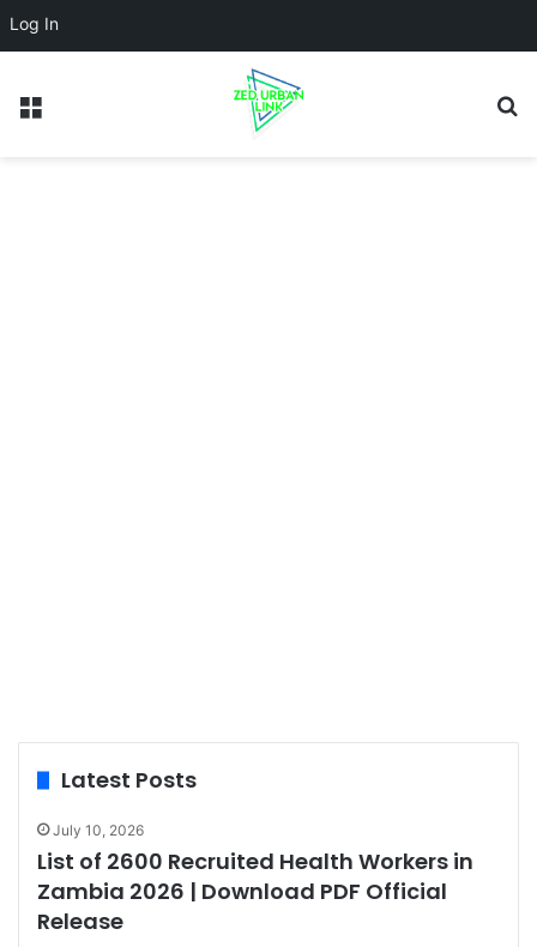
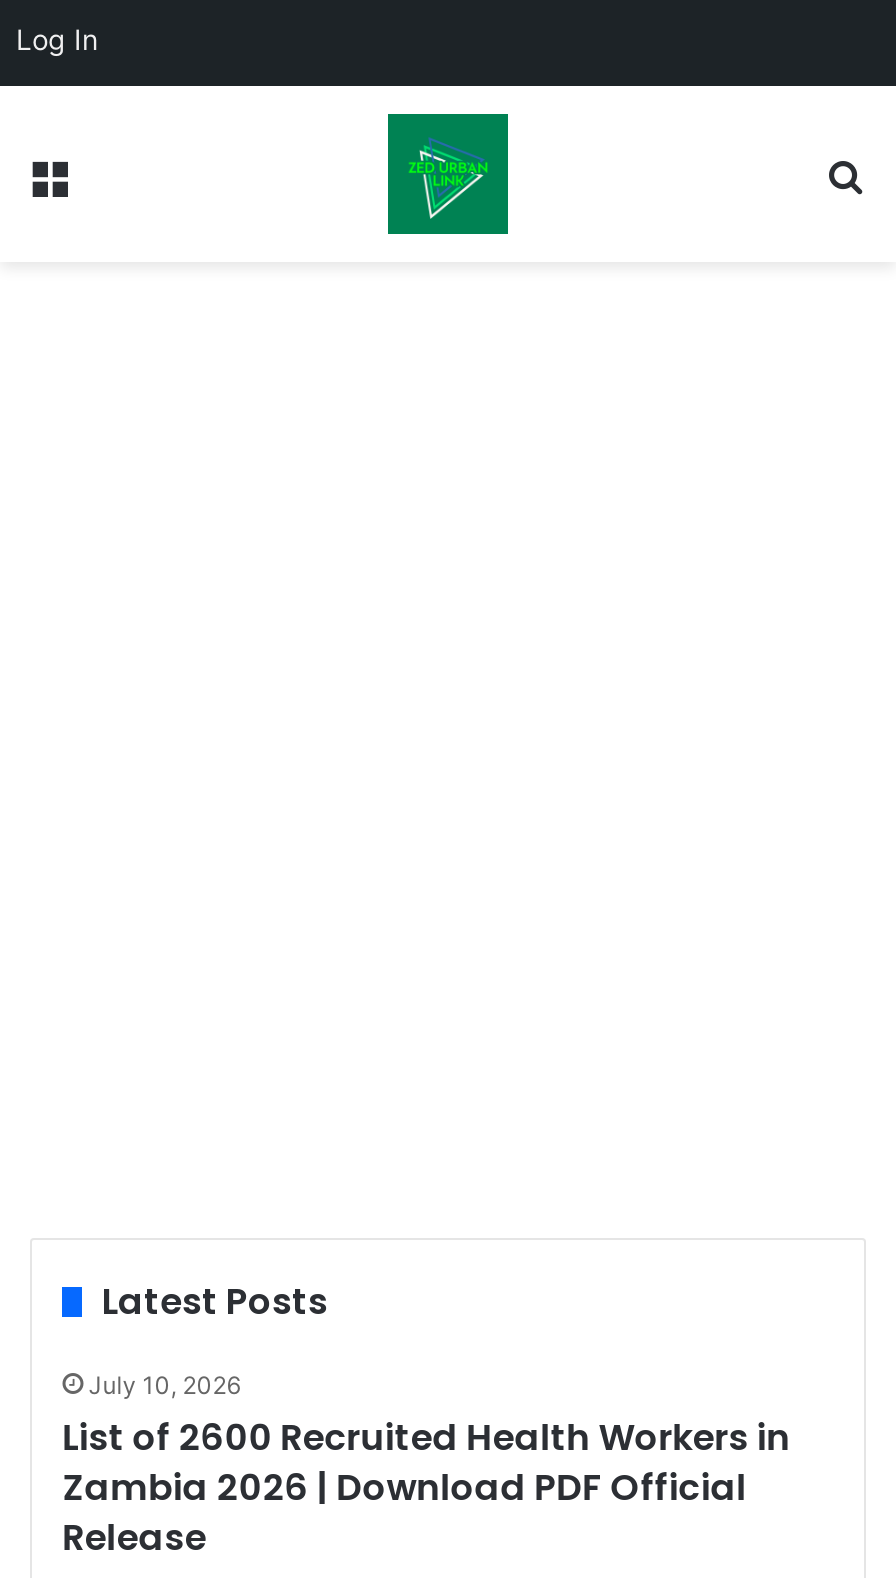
- [image]
+ [image]
